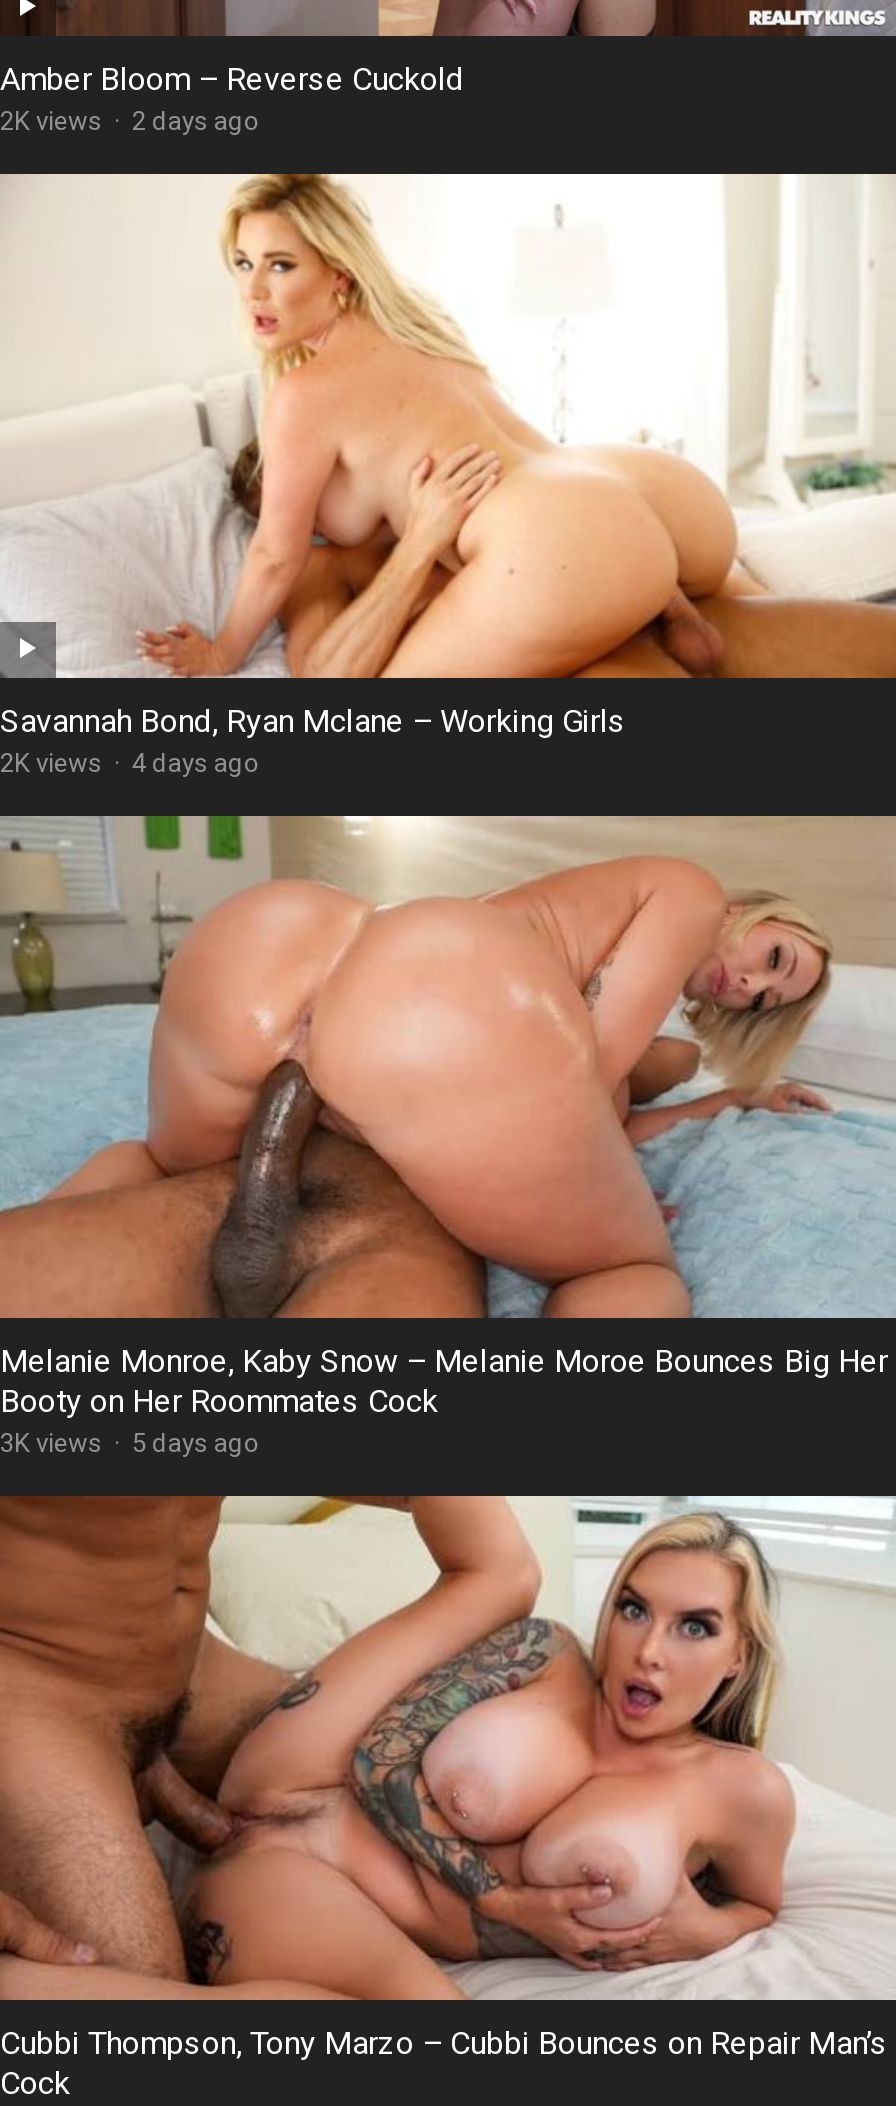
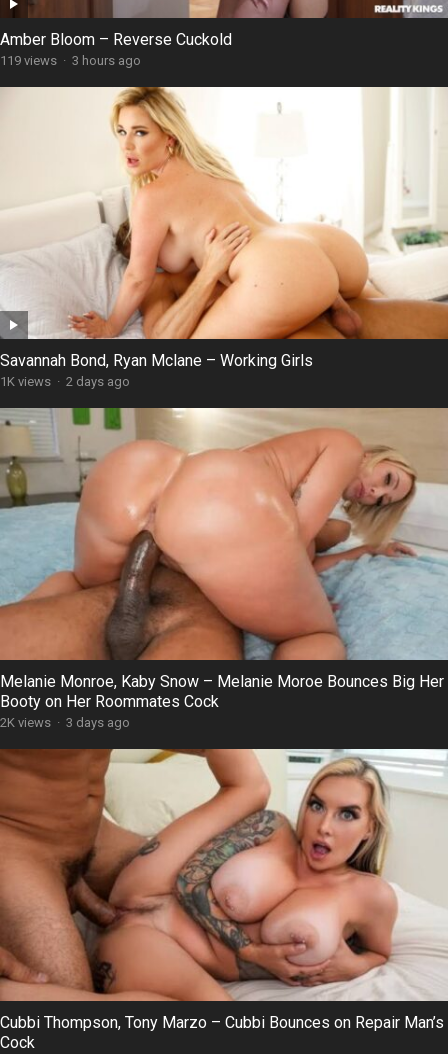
- 2K views · 2 days ago
+ 119 views · 3 hours ago

- 2K views · 4 days ago
+ 1K views · 2 days ago

- 3K views · 5 days ago
+ 2K views · 3 days ago
